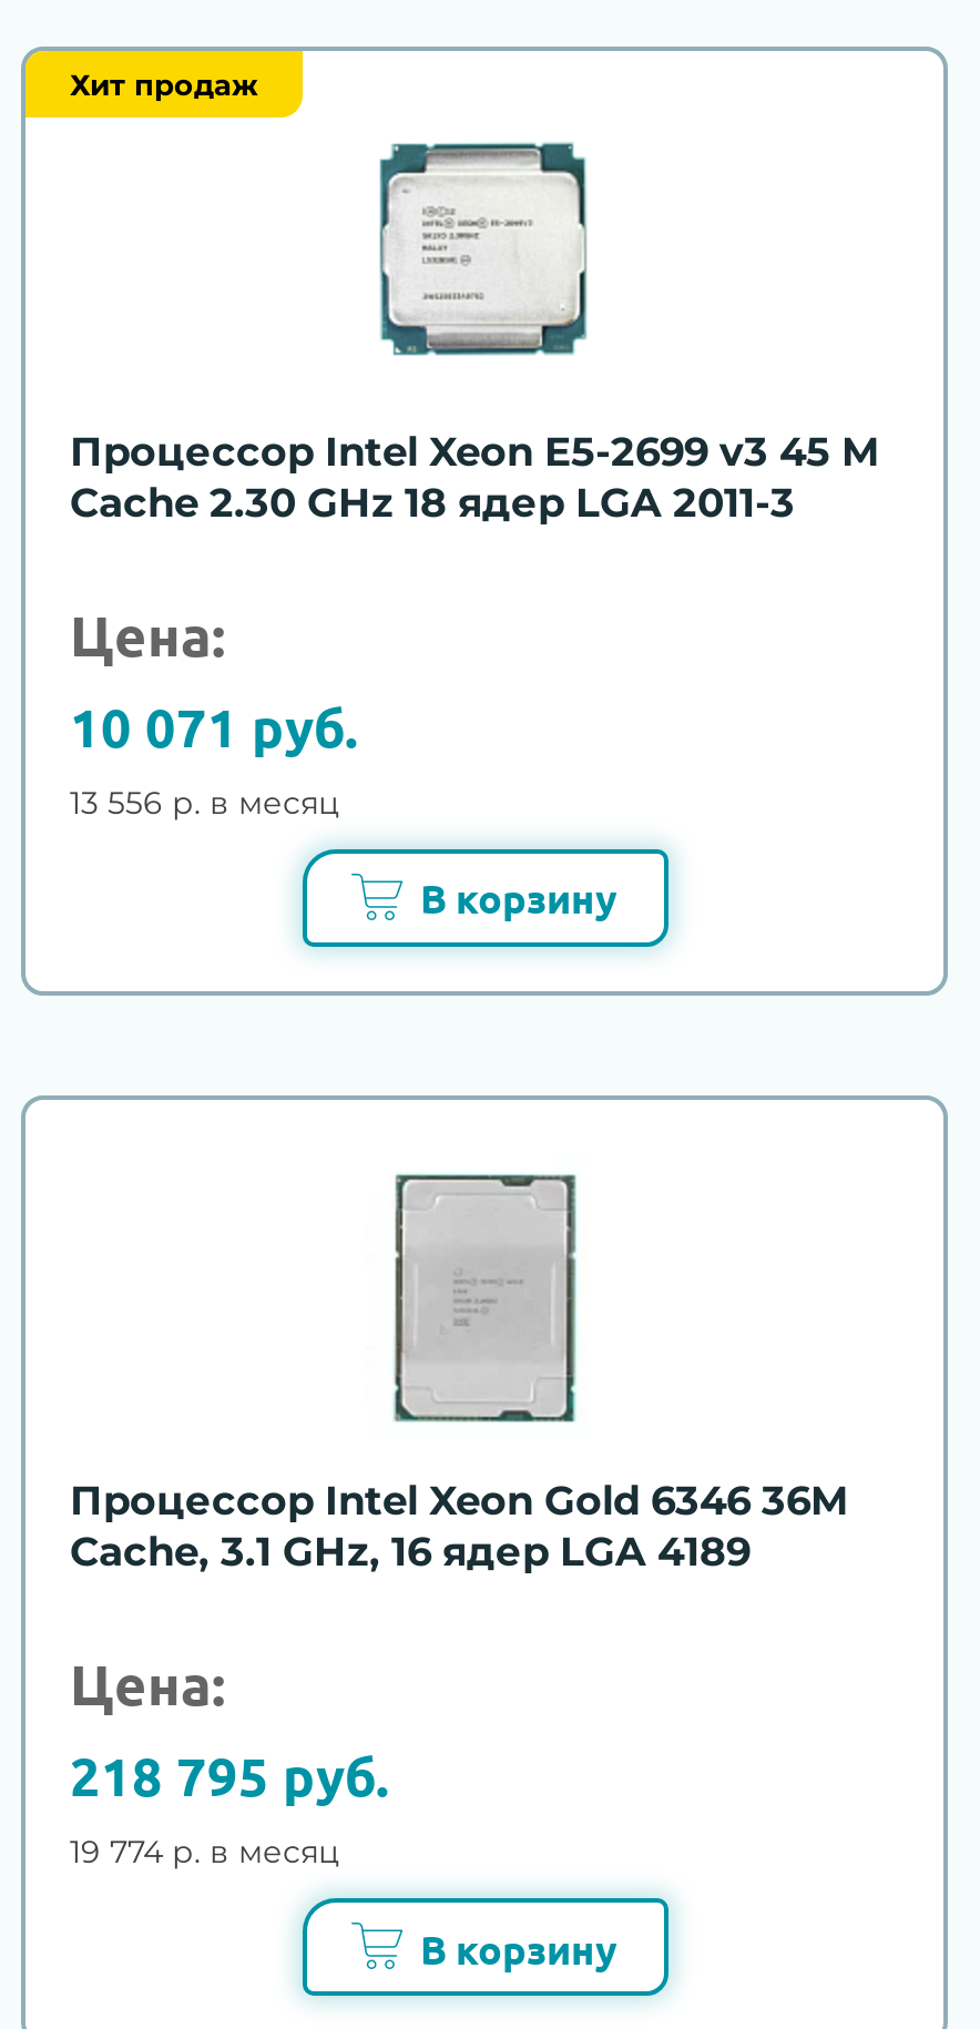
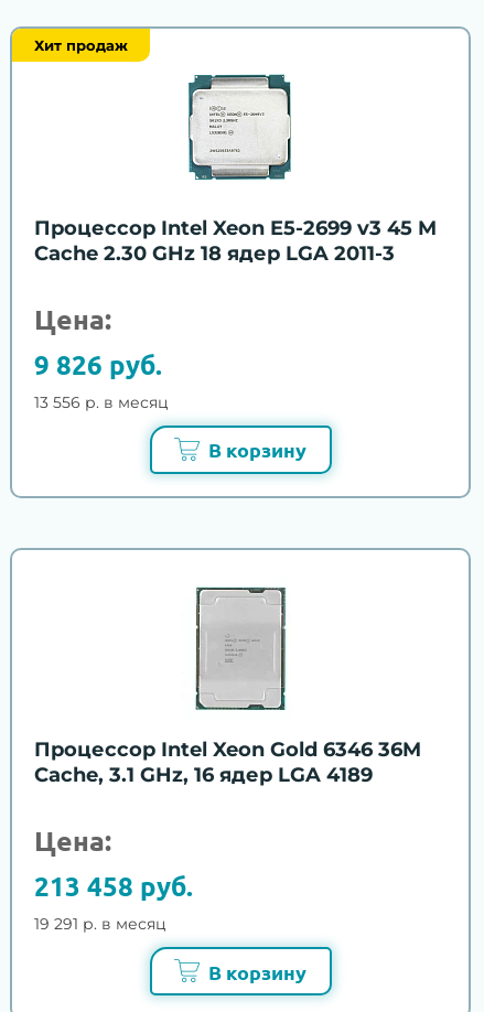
- 10 071 руб.
+ 9 826 руб.

- 218 795 руб.
+ 213 458 руб.

- 19 774 р. в месяц
+ 19 291 р. в месяц
